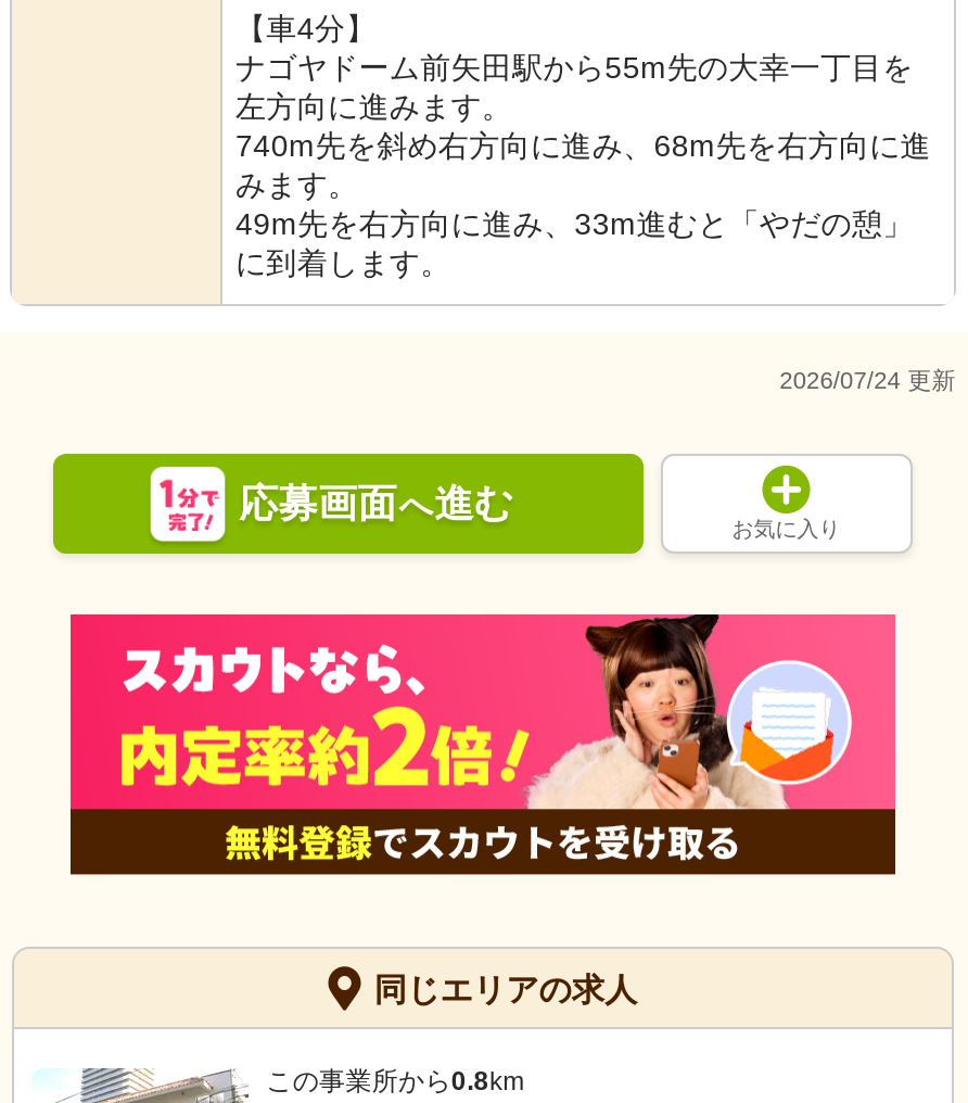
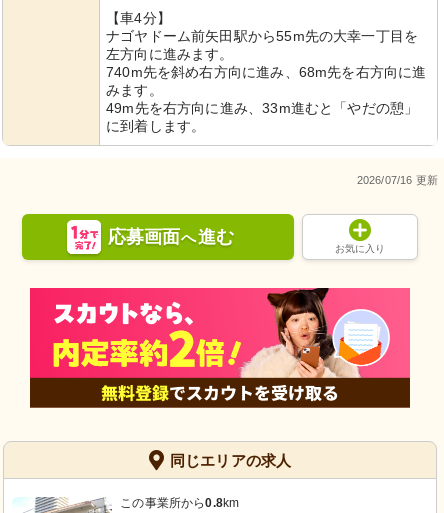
- 2026/07/24 更新
+ 2026/07/16 更新
